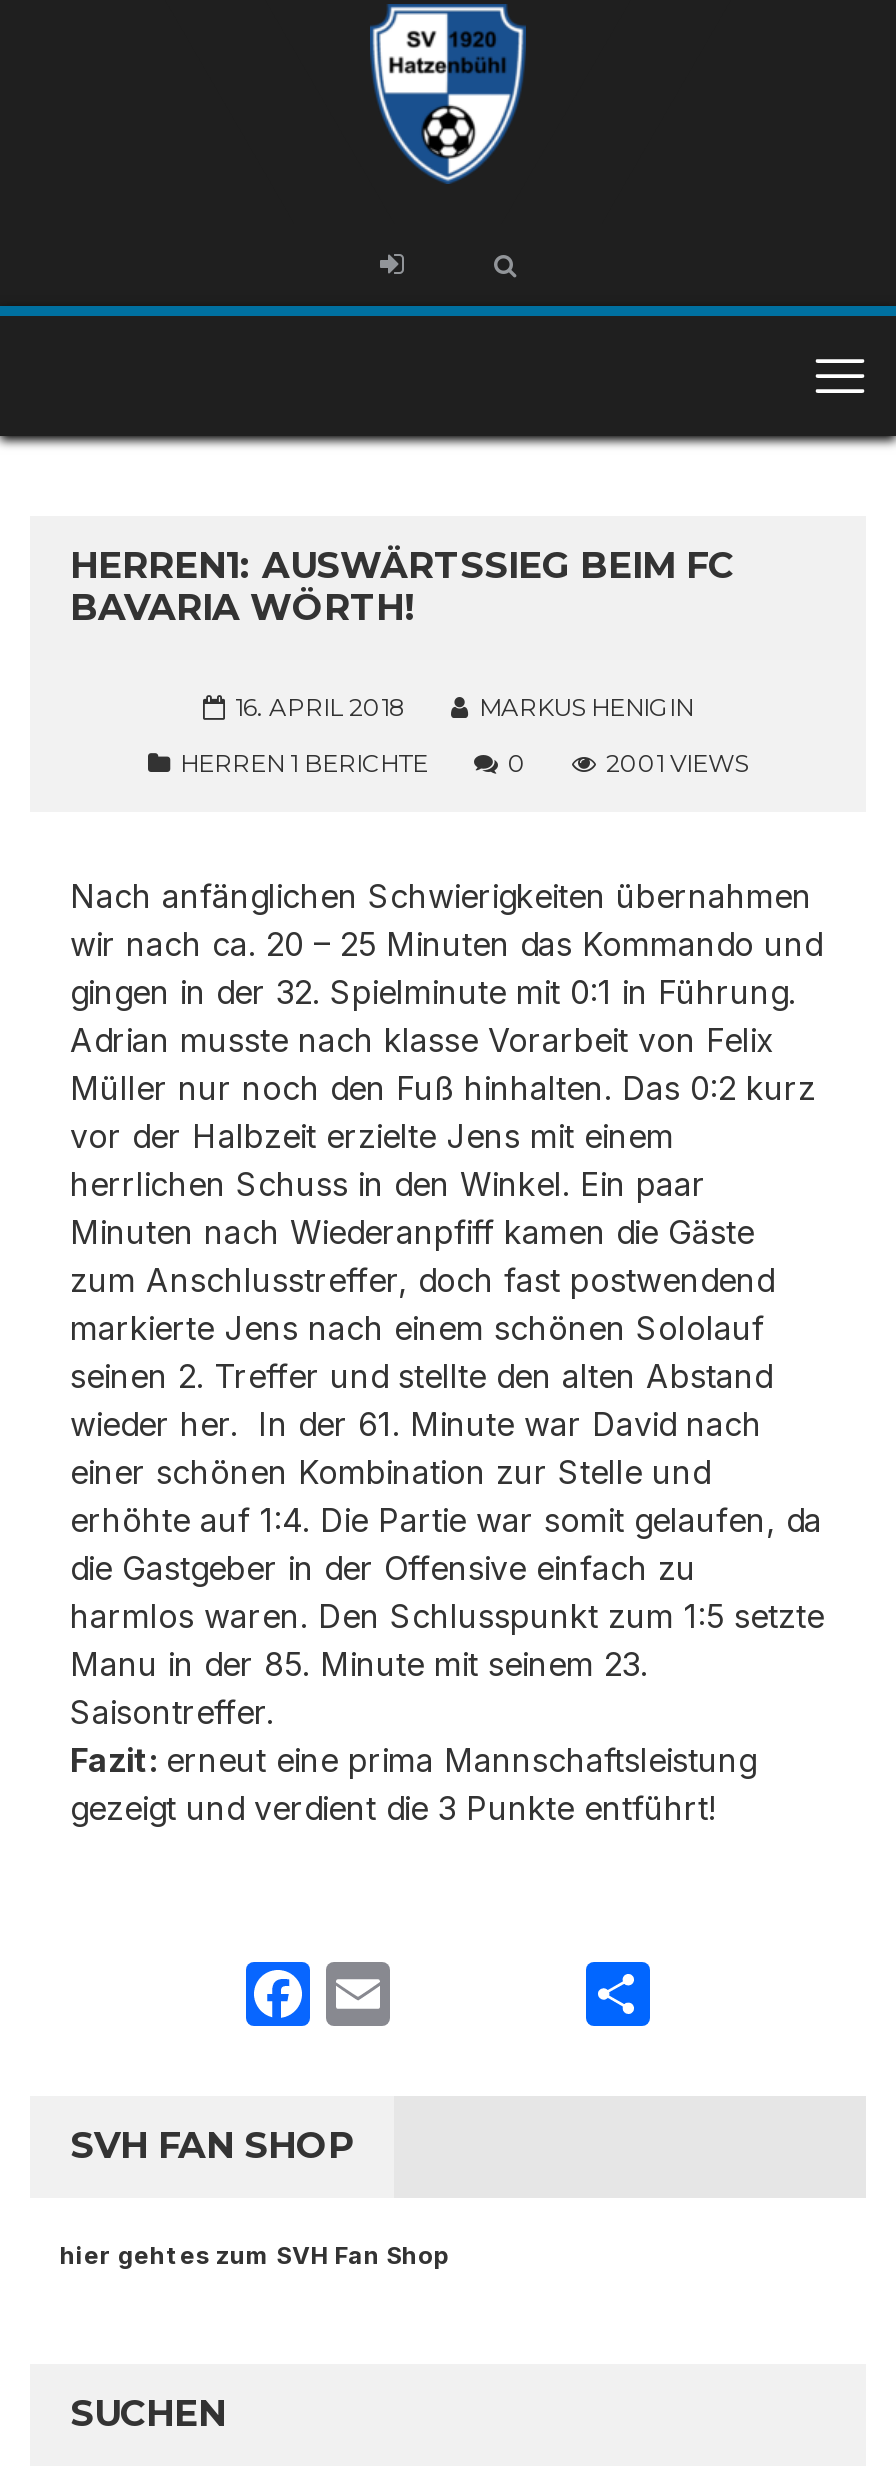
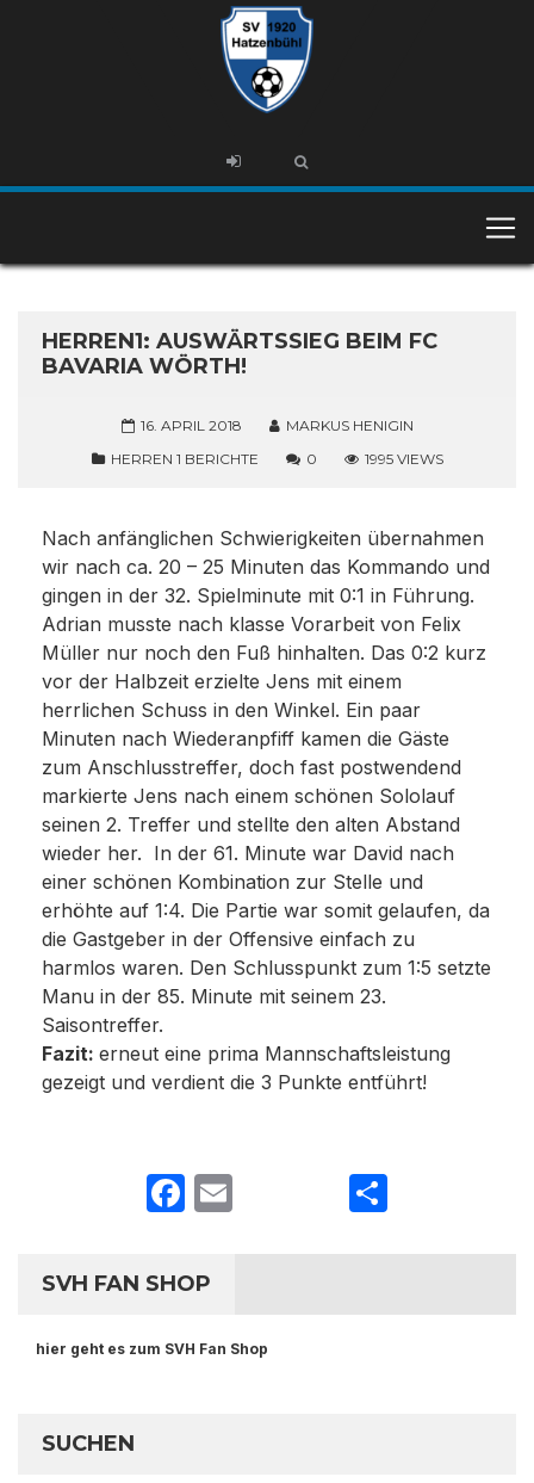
- 2001 VIEWS
+ 1995 VIEWS
